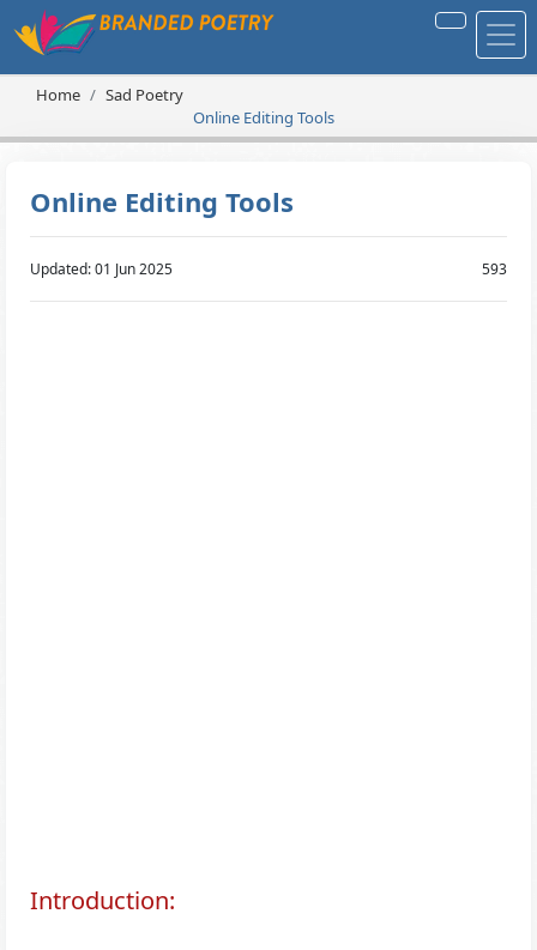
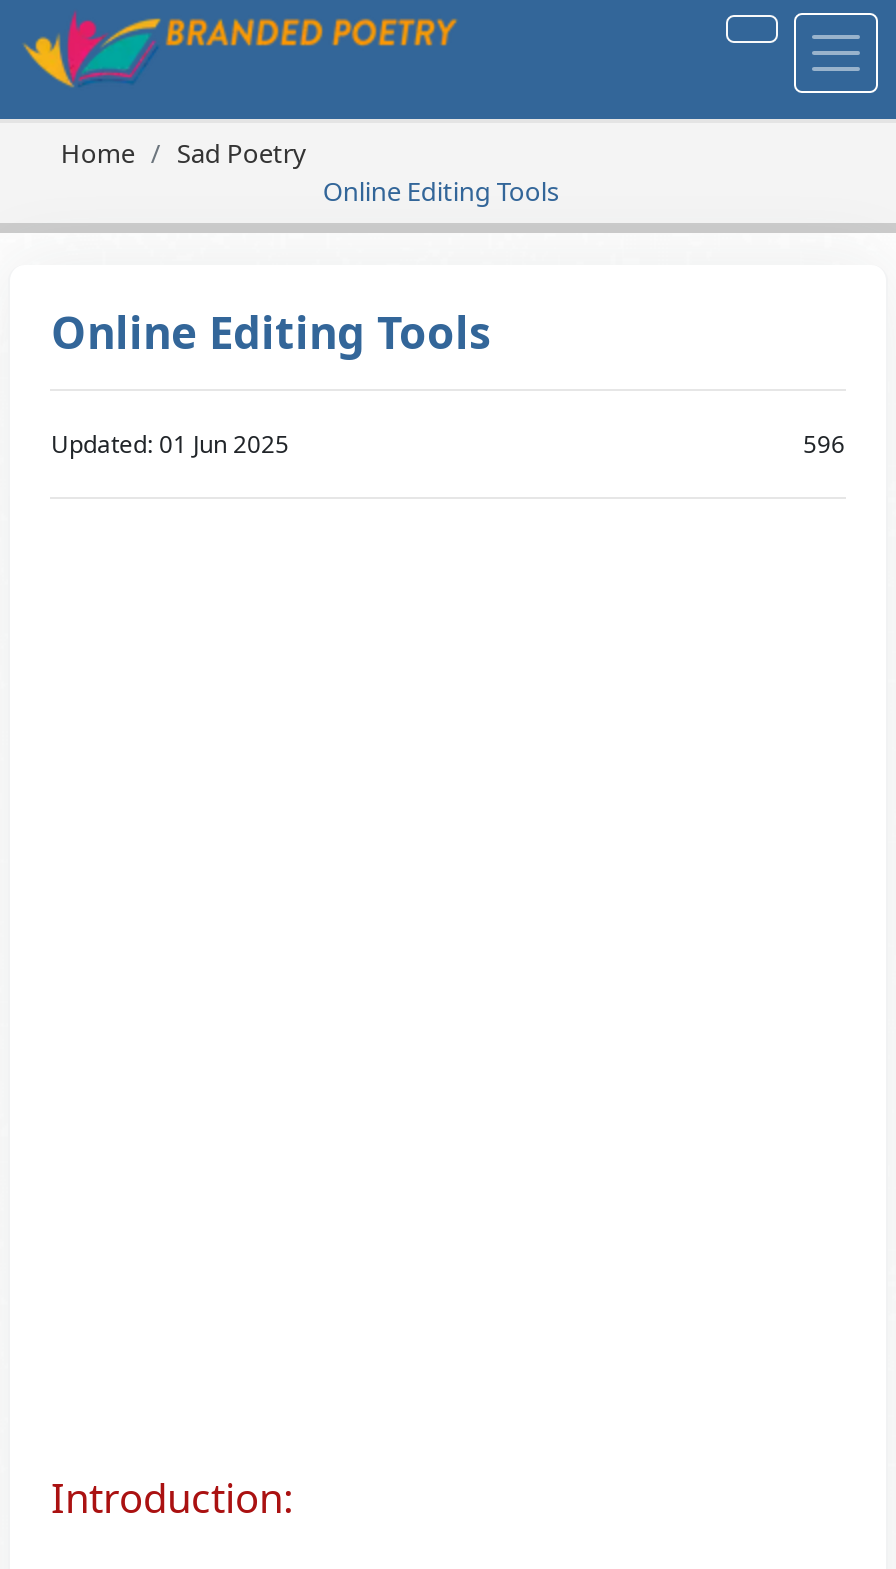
- 593
+ 596
